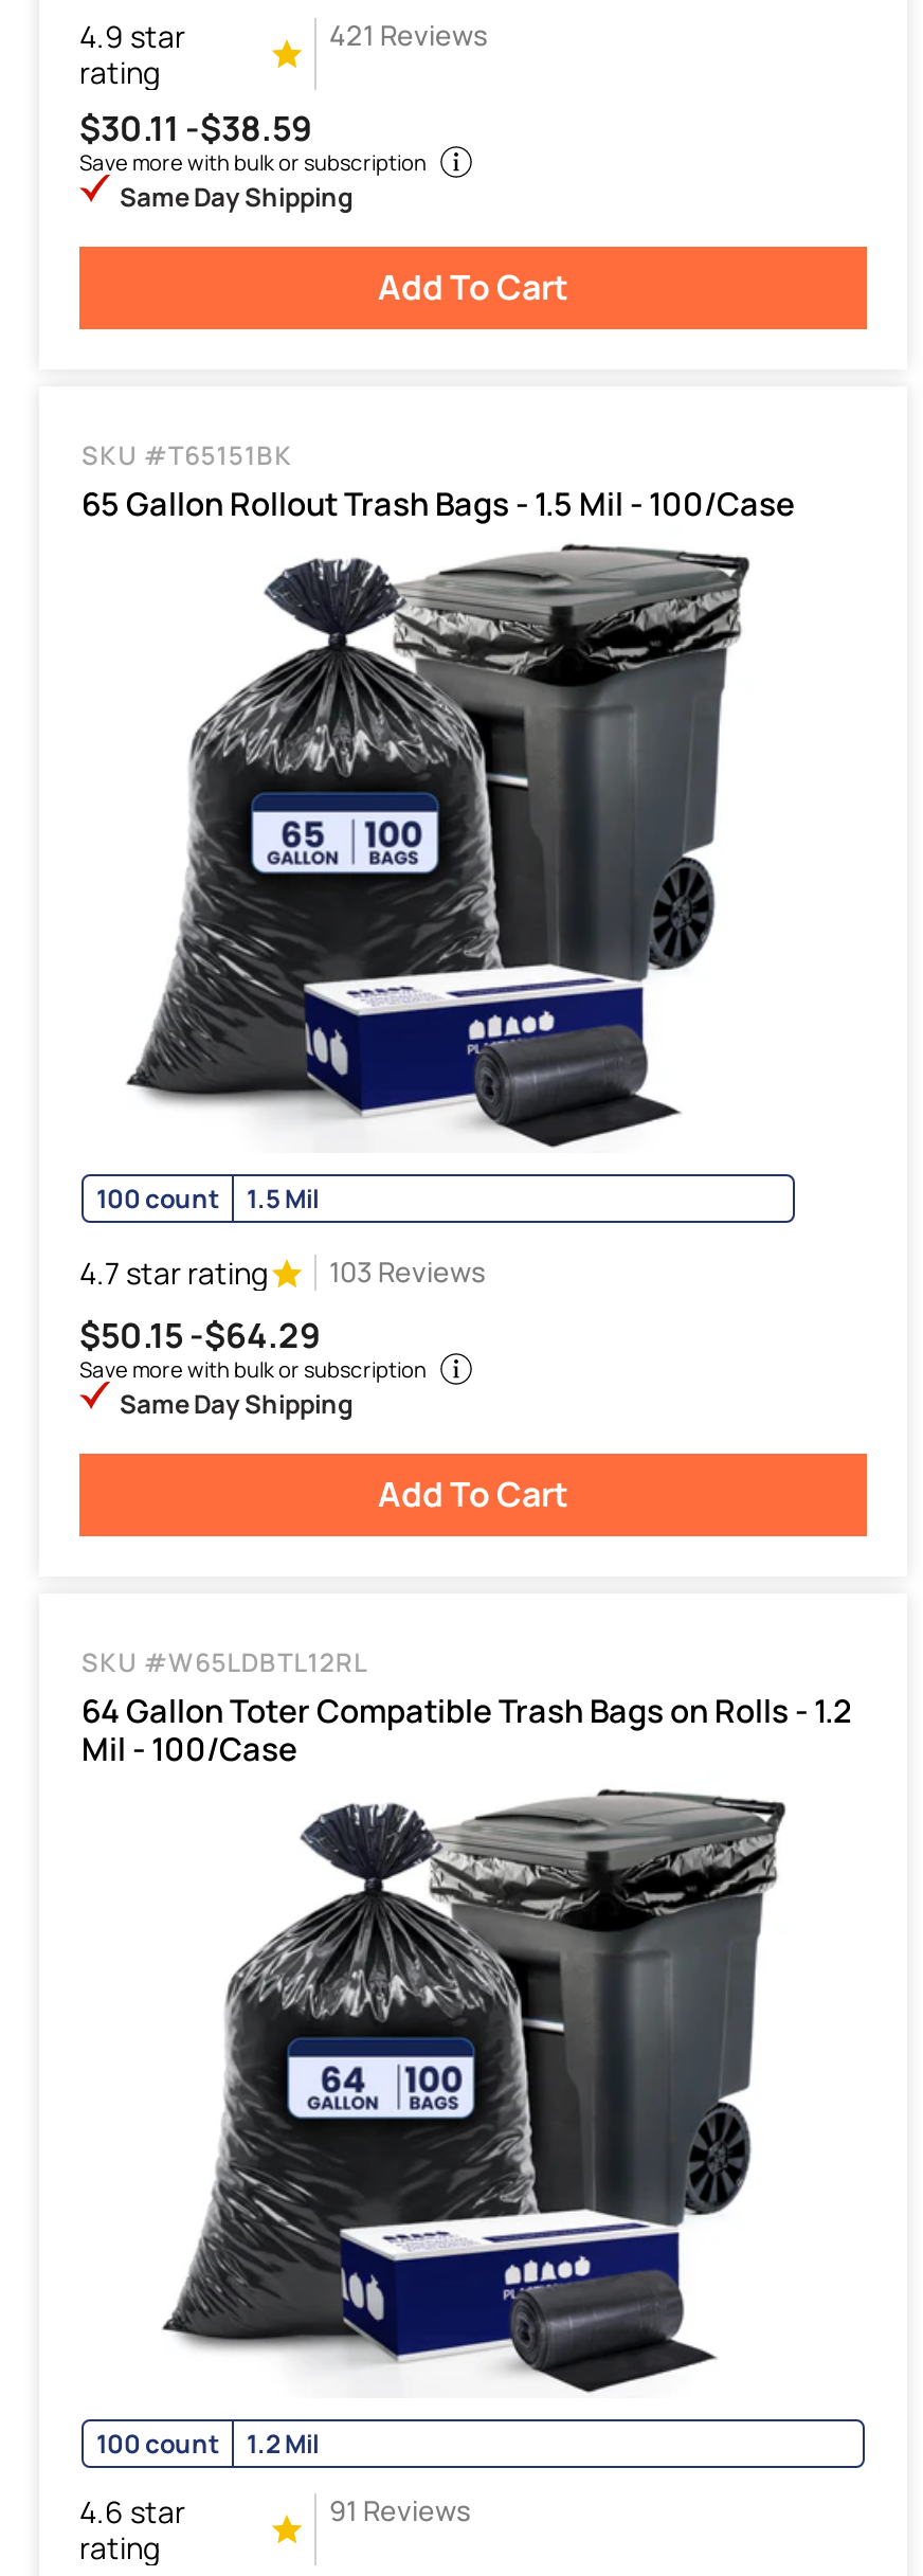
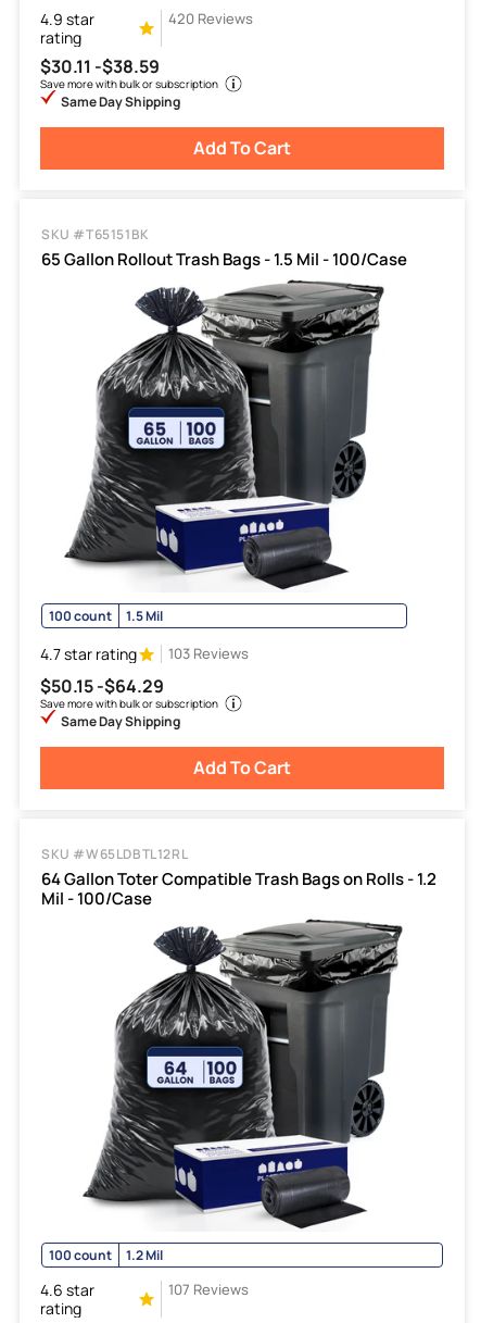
- 421 Reviews
+ 420 Reviews

- 91 Reviews
+ 107 Reviews
